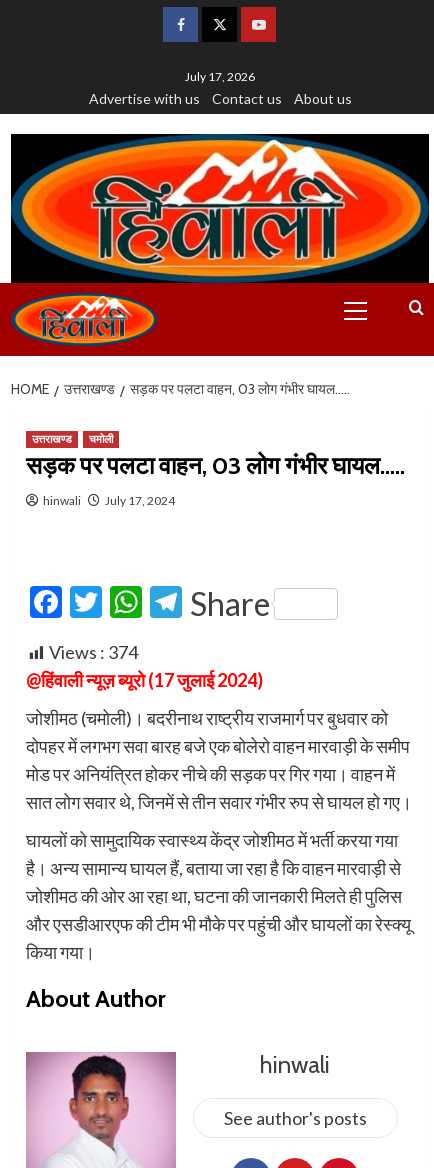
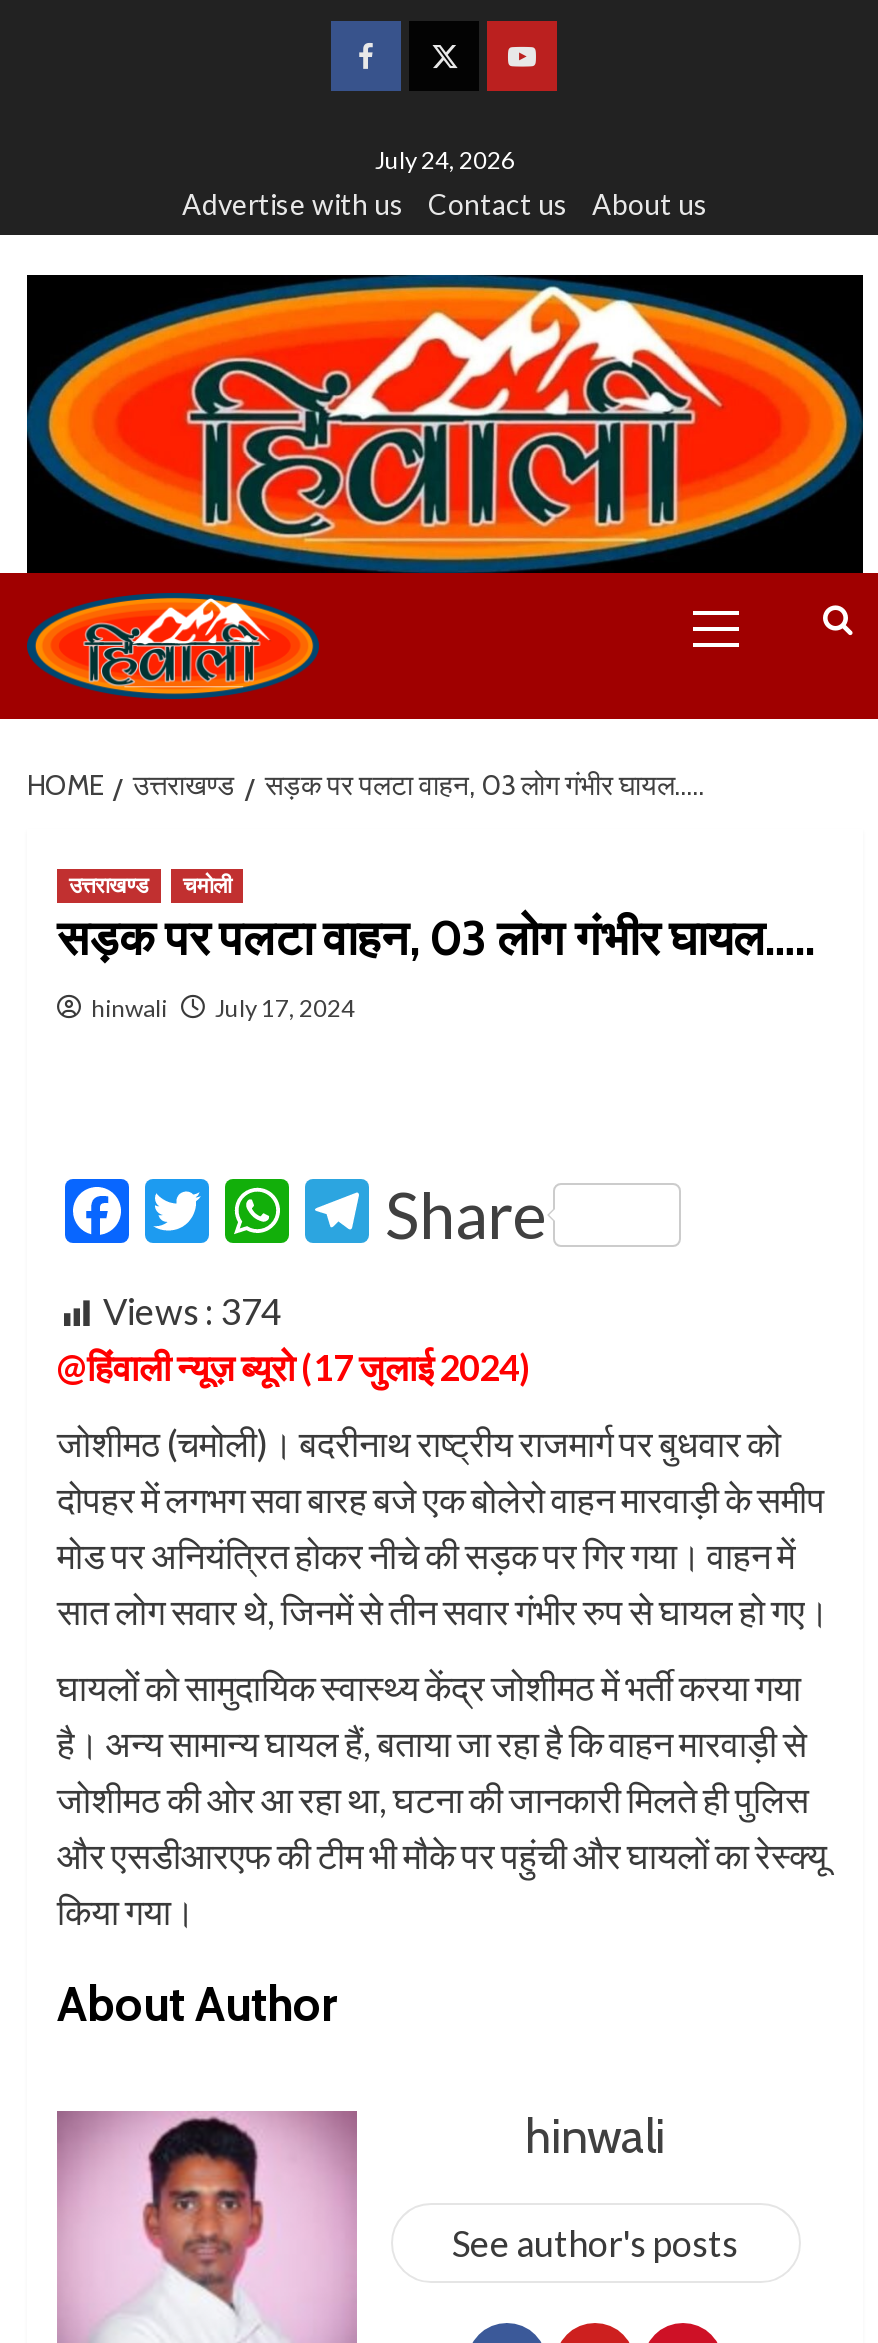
- July 17, 2026
+ July 24, 2026
